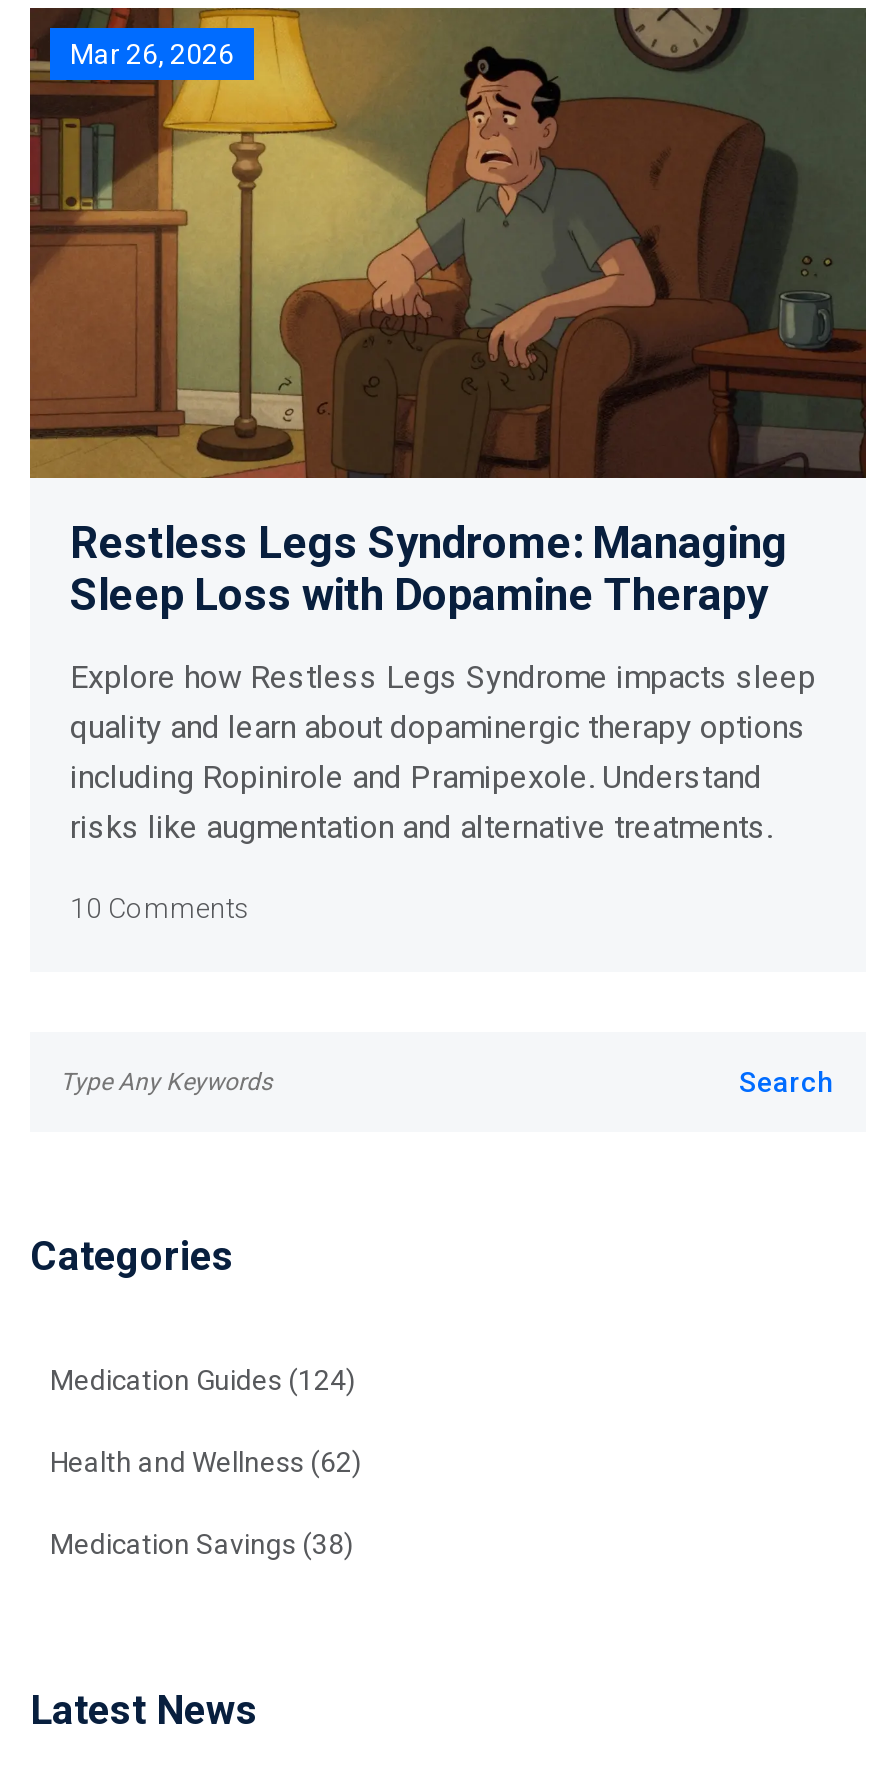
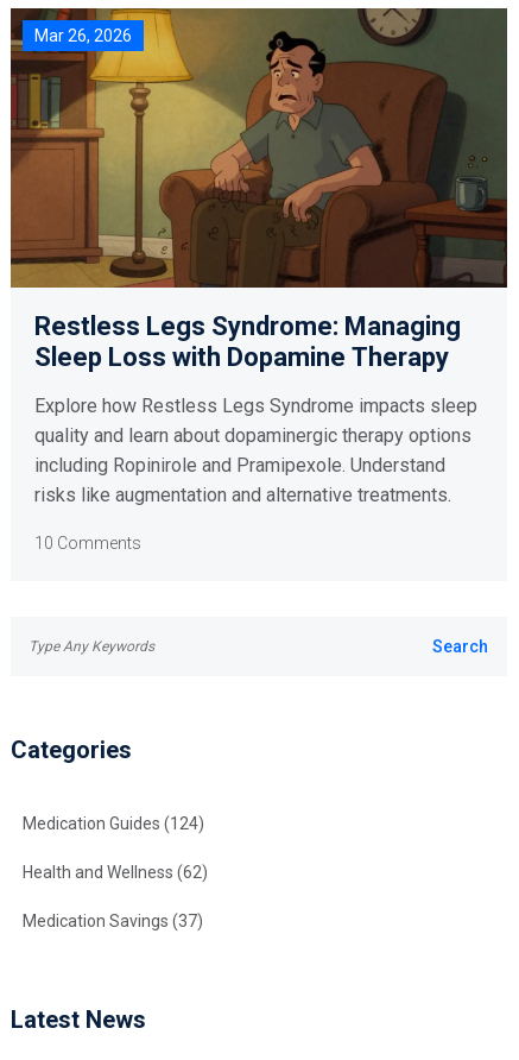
- Medication Savings (38)
+ Medication Savings (37)
